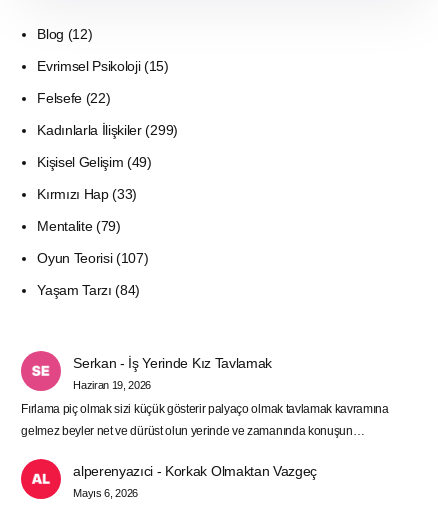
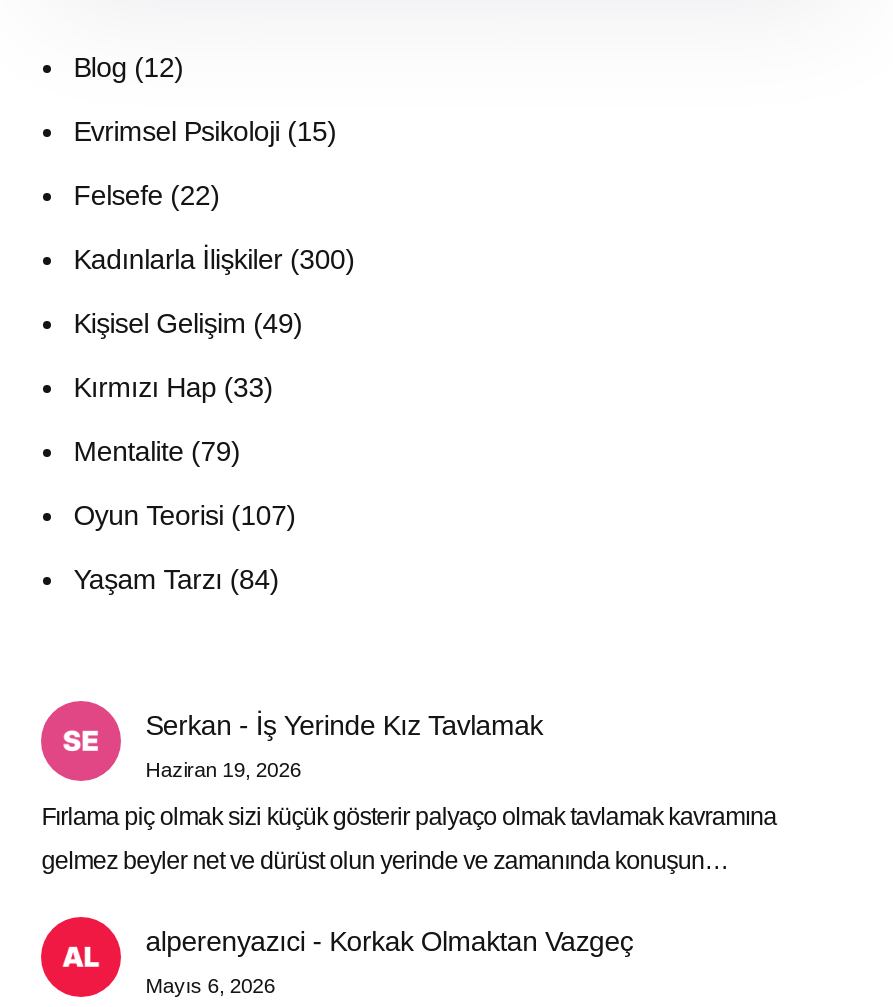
- Kadınlarla İlişkiler (299)
+ Kadınlarla İlişkiler (300)
